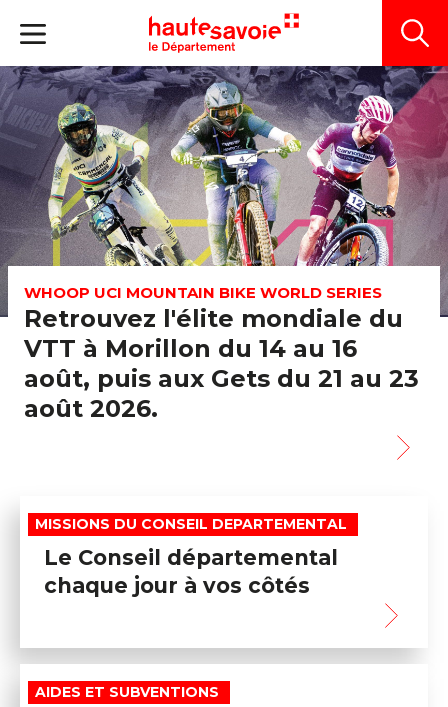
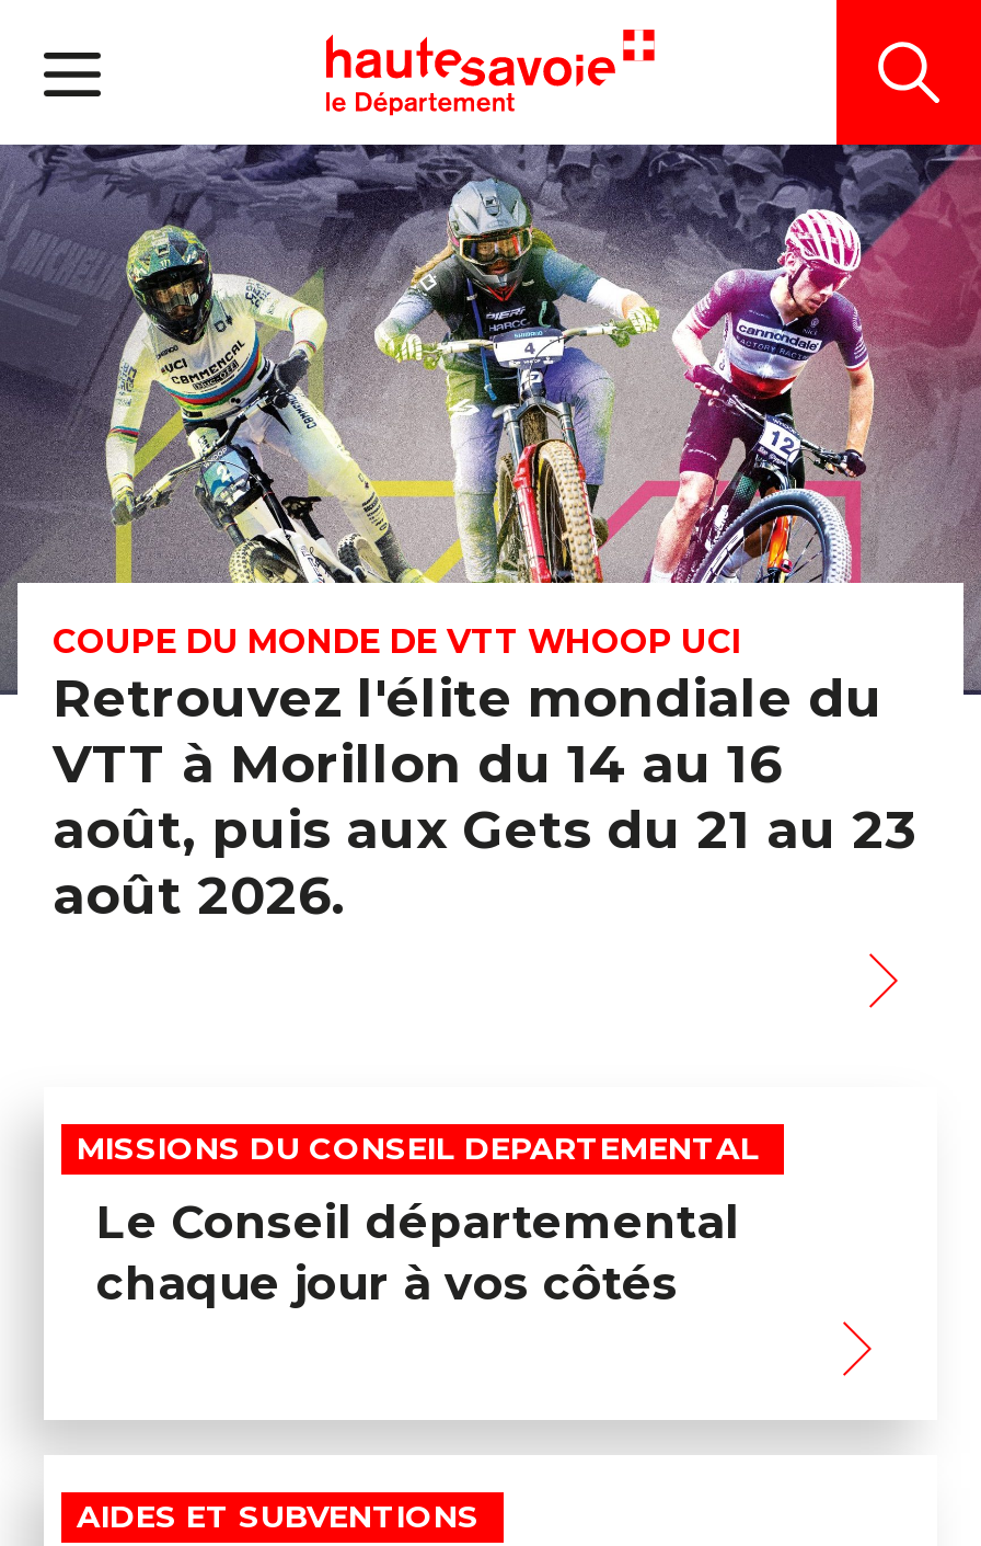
- WHOOP UCI MOUNTAIN BIKE WORLD SERIES
+ COUPE DU MONDE DE VTT WHOOP UCI
